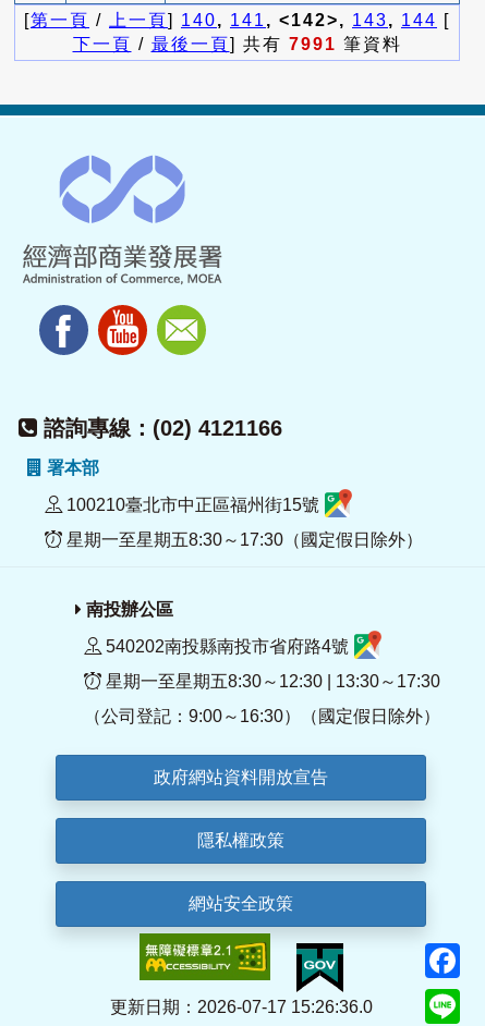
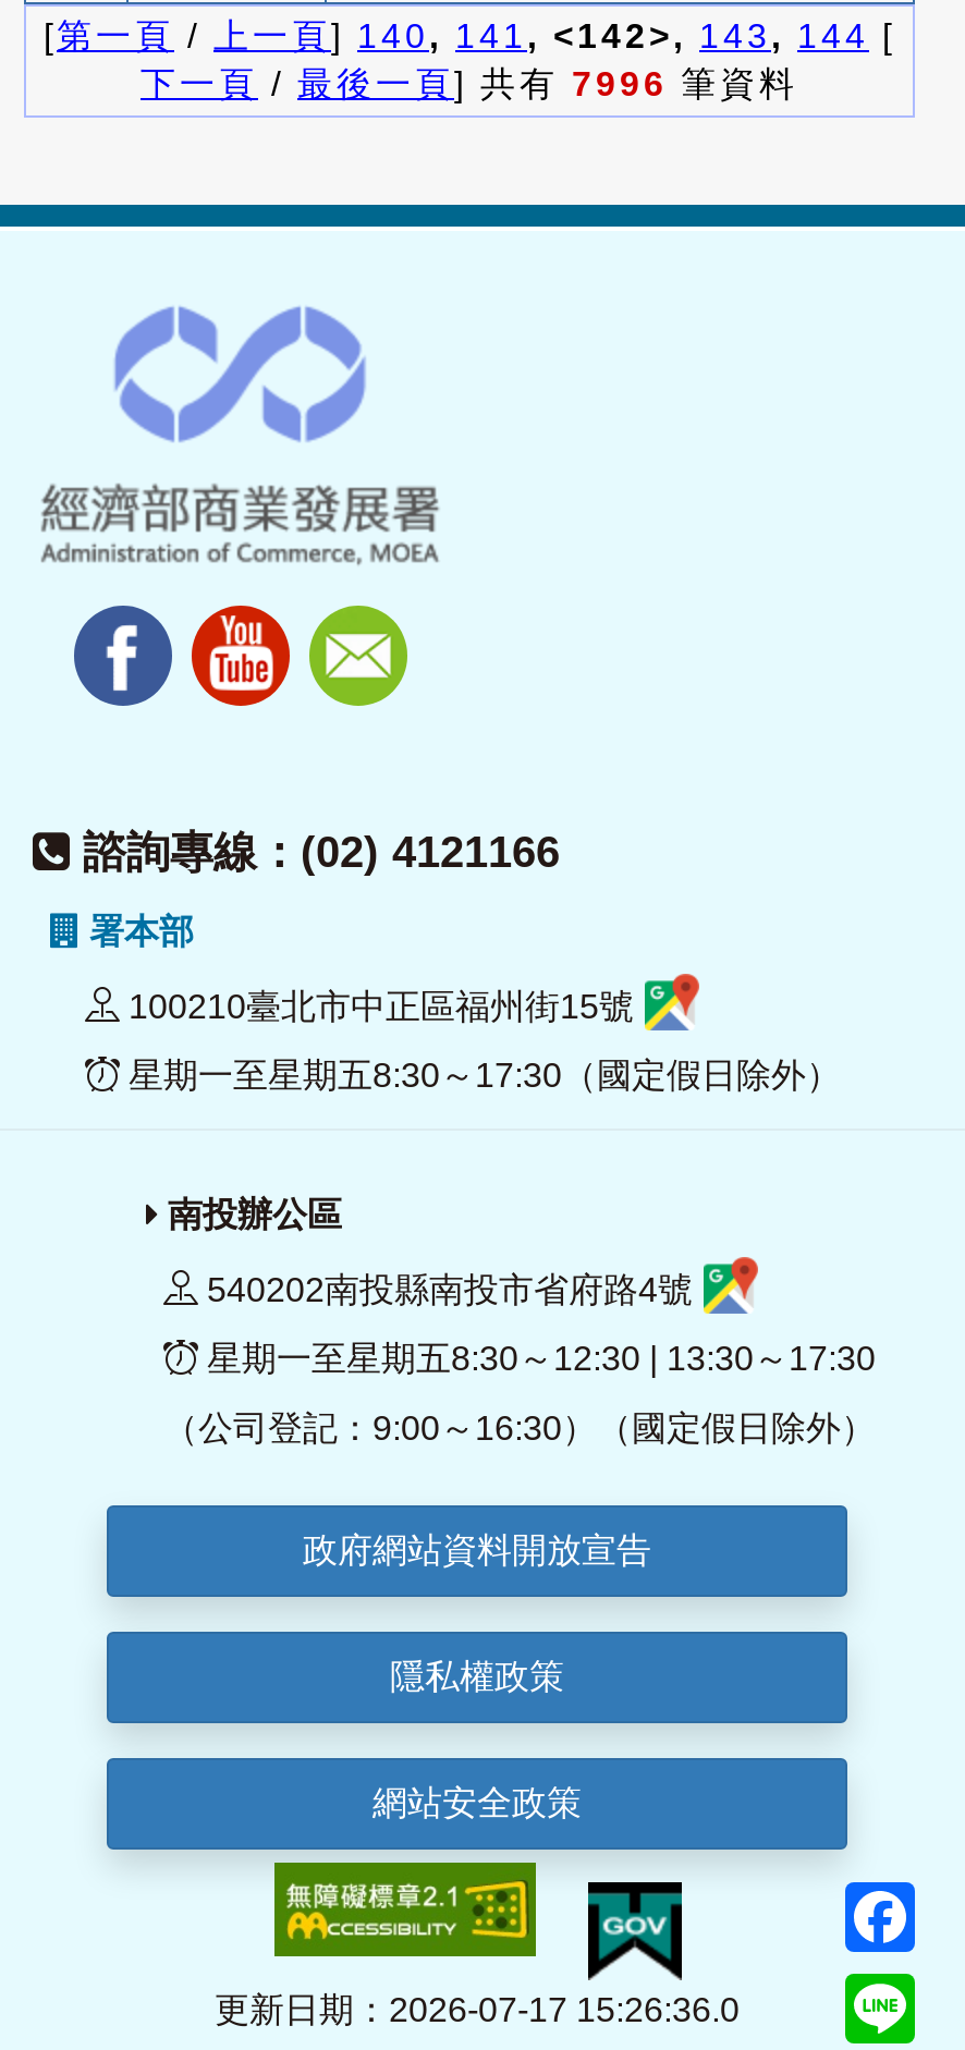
- 下一頁/最後一頁] 共有7991筆資料
+ 下一頁/最後一頁] 共有7996筆資料
